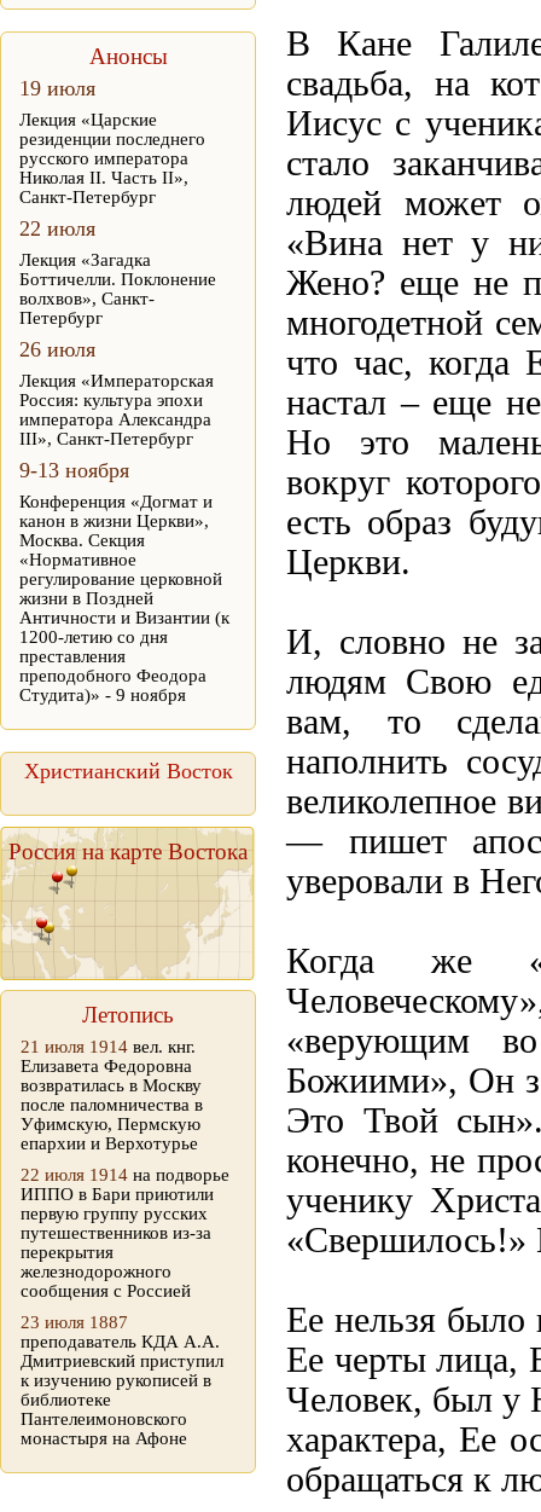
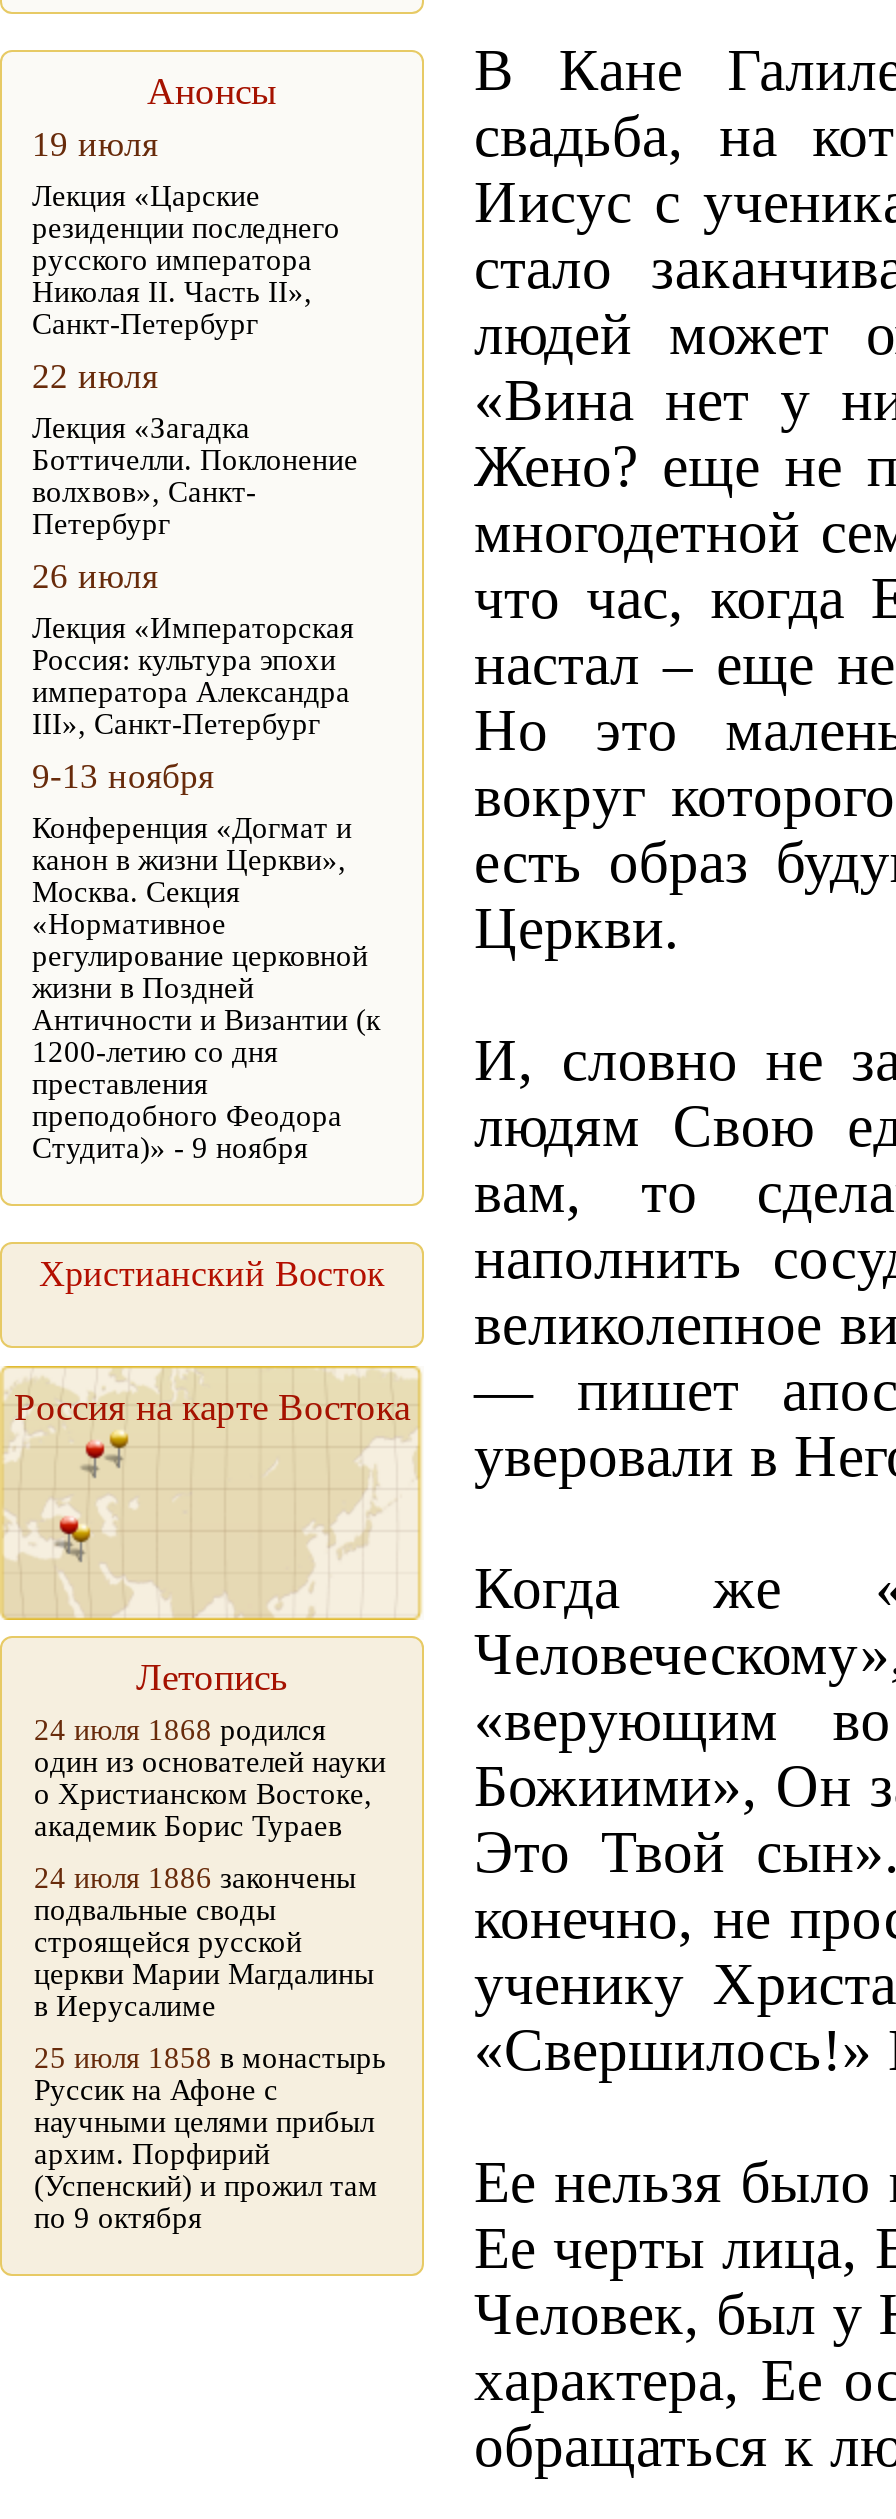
- 21 июля 1914 вел. кнг.
- Елизавета Федоровна
- возвратилась в Москву
- после паломничества в
- Уфимскую, Пермскую
- епархии и Верхотурье
+ 24 июля 1868 родился
+ один из основателей науки
+ о Христианском Востоке,
+ академик Борис Тураев

- 22 июля 1914 на подворье
- ИППО в Бари приютили
- первую группу русских
- путешественников из-за
- перекрытия
- железнодорожного
- сообщения с Россией
+ 24 июля 1886 закончены
+ подвальные своды
+ строящейся русской
+ церкви Марии Магдалины
+ в Иерусалиме

- 23 июля 1887
- преподаватель КДА А.А.
- Дмитриевский приступил
- к изучению рукописей в
- библиотеке
- Пантелеимоновского
- монастыря на Афоне
+ 25 июля 1858 в монастырь
+ Руссик на Афоне с
+ научными целями прибыл
+ архим. Порфирий
+ (Успенский) и прожил там
+ по 9 октября

- [image]
